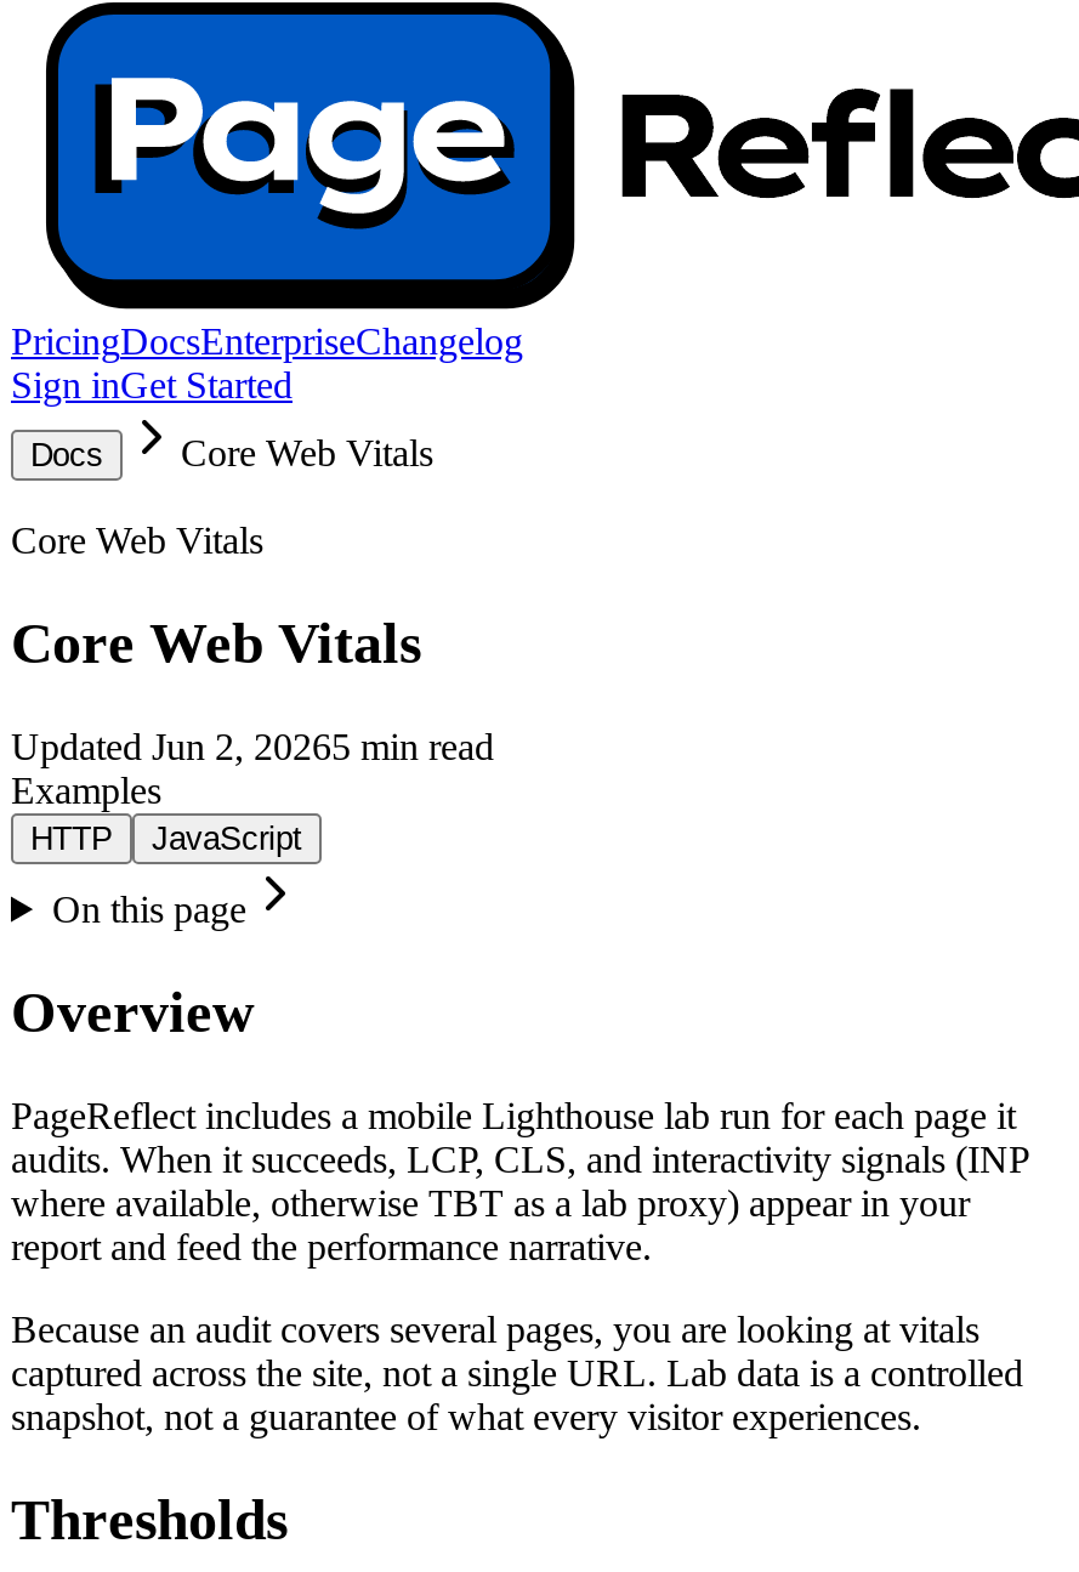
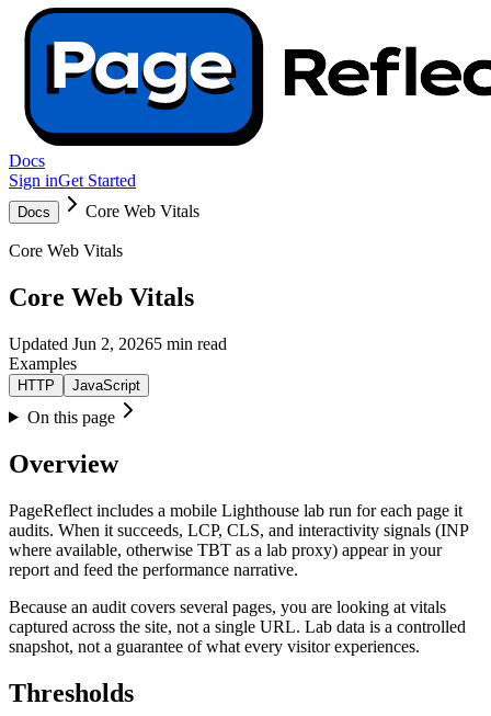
- PricingDocsEnterpriseChangelog
+ Docs
